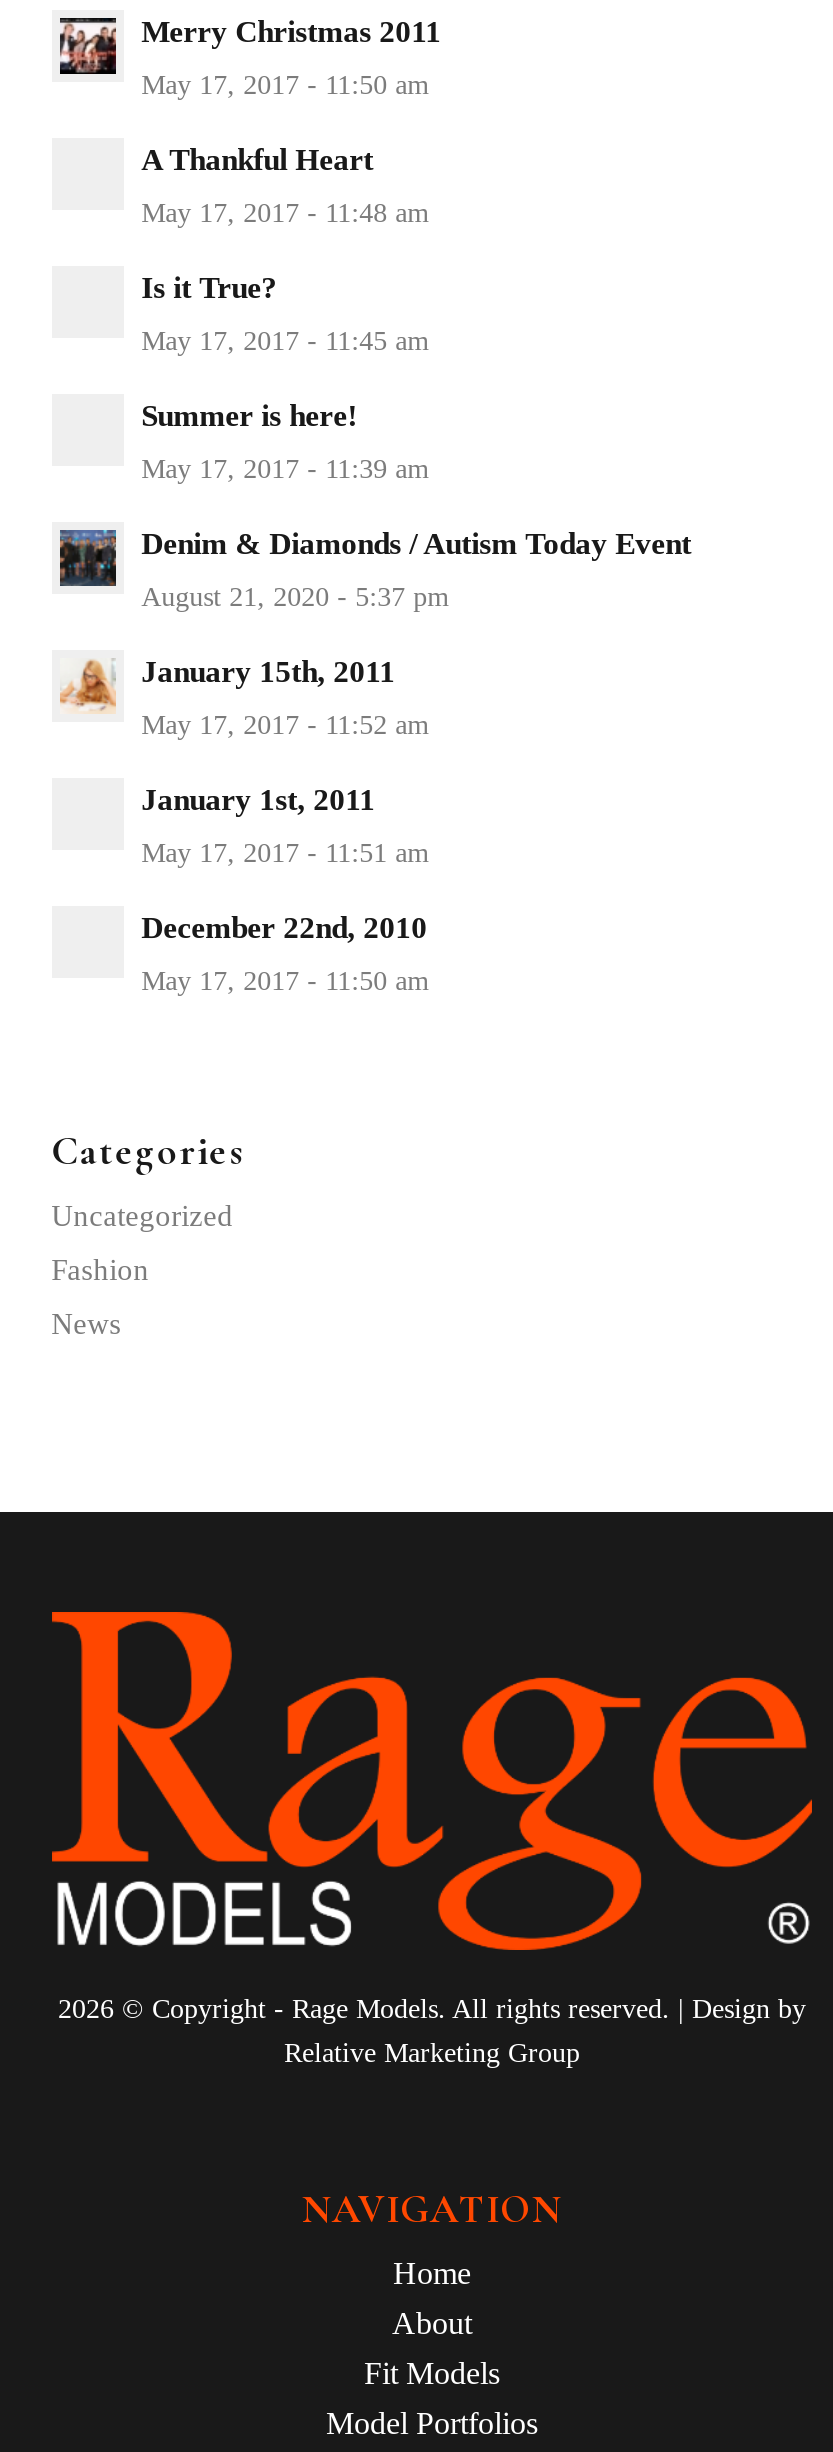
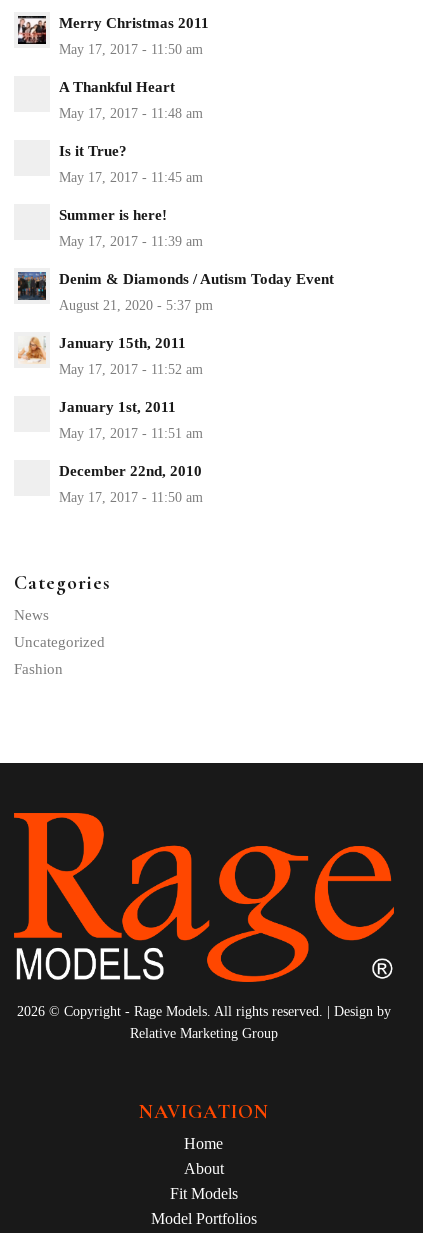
moved down: Uncategorized | Fashion

moved up: News
